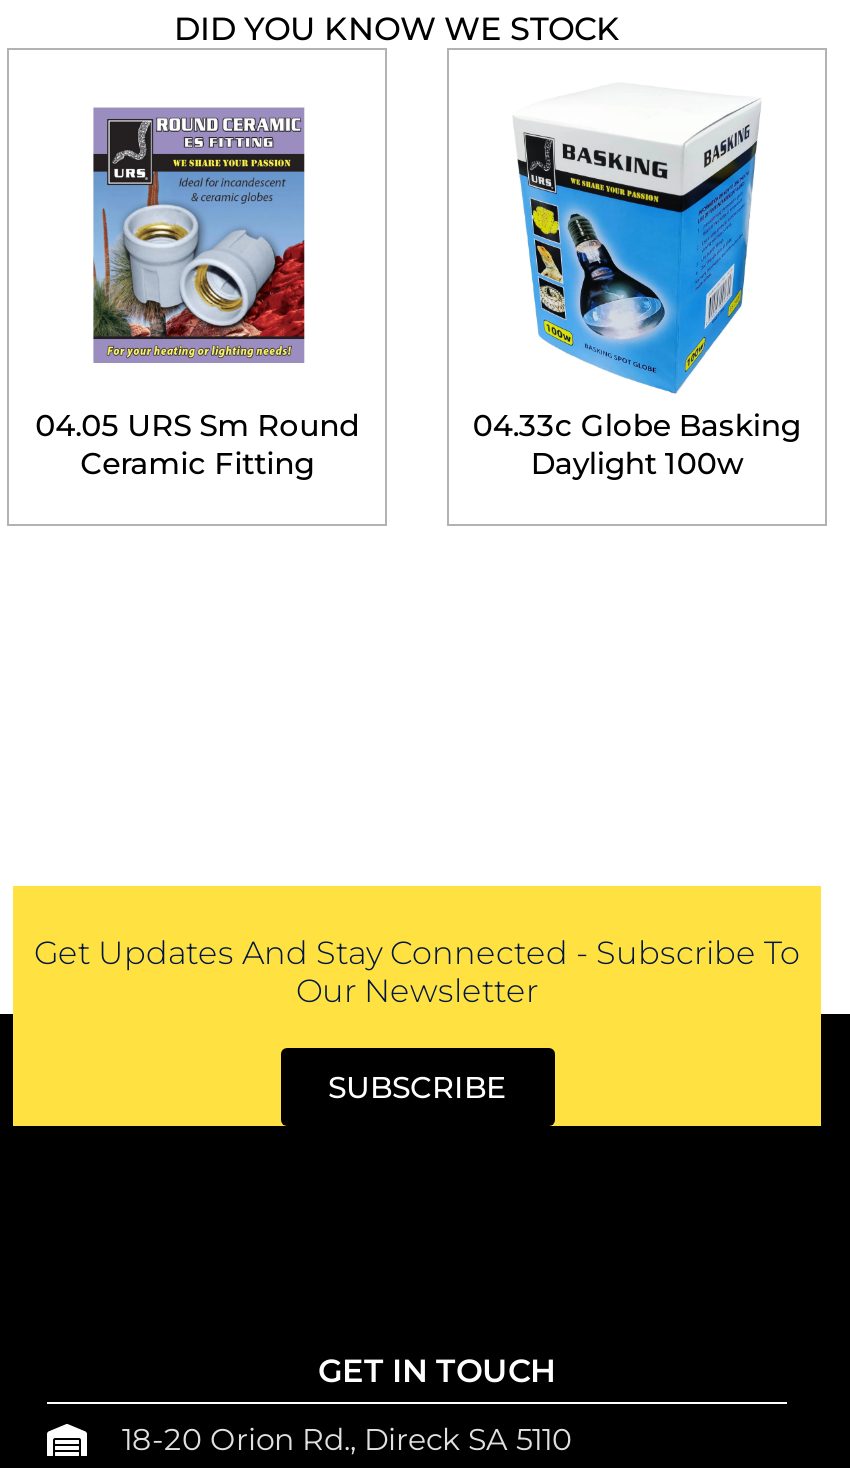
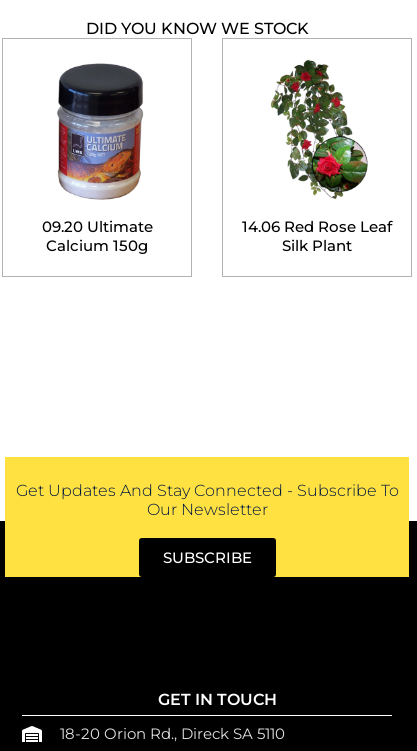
- [image]
- 04.05 URS Sm Round
- Ceramic Fitting
+ [image]
+ 09.20 Ultimate
+ Calcium 150g

- [image]
- 04.33c Globe Basking
- Daylight 100w
+ [image]
+ 14.06 Red Rose Leaf
+ Silk Plant
